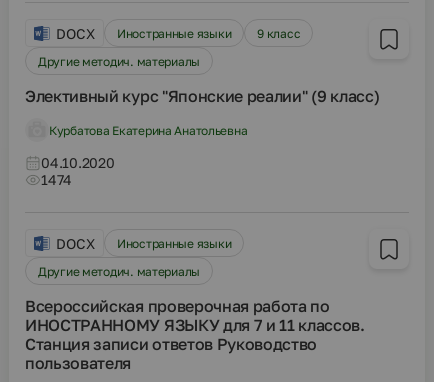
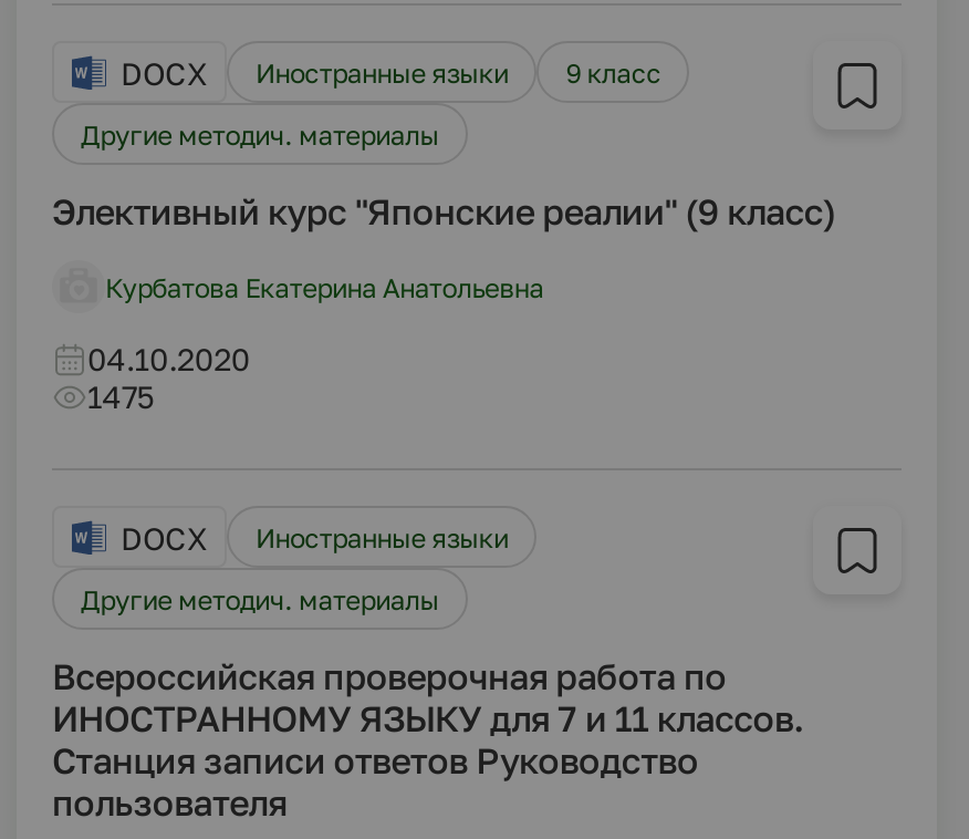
- 1474
+ 1475
